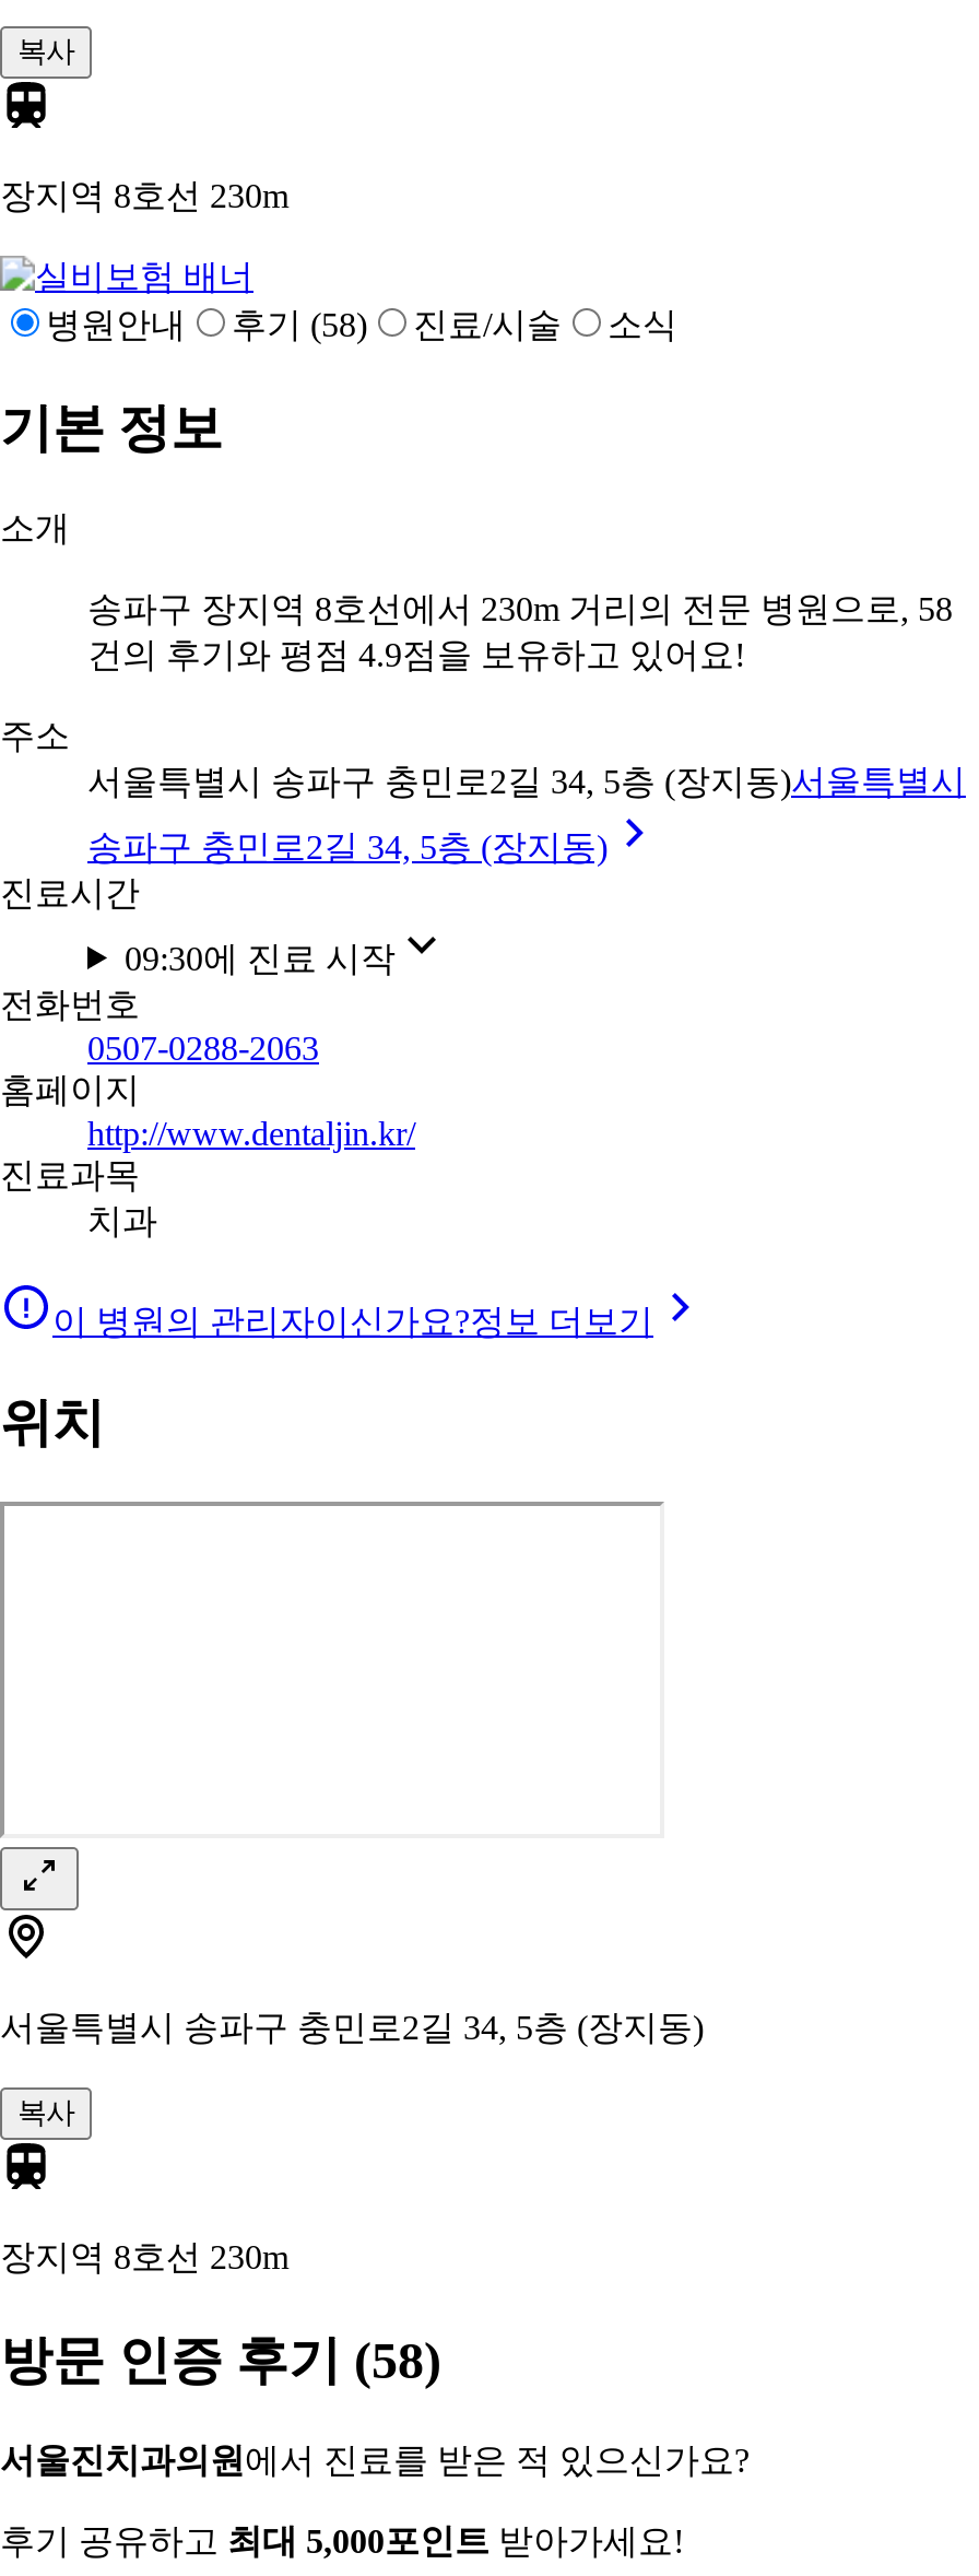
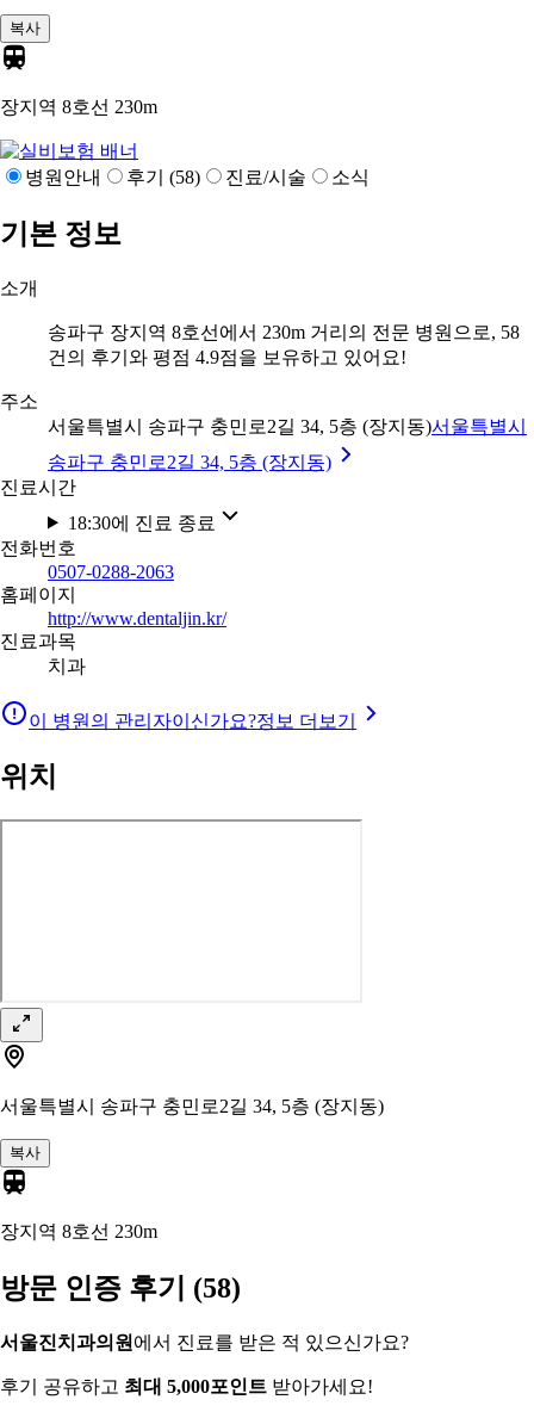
- 09:30에 진료 시작
+ 18:30에 진료 종료
